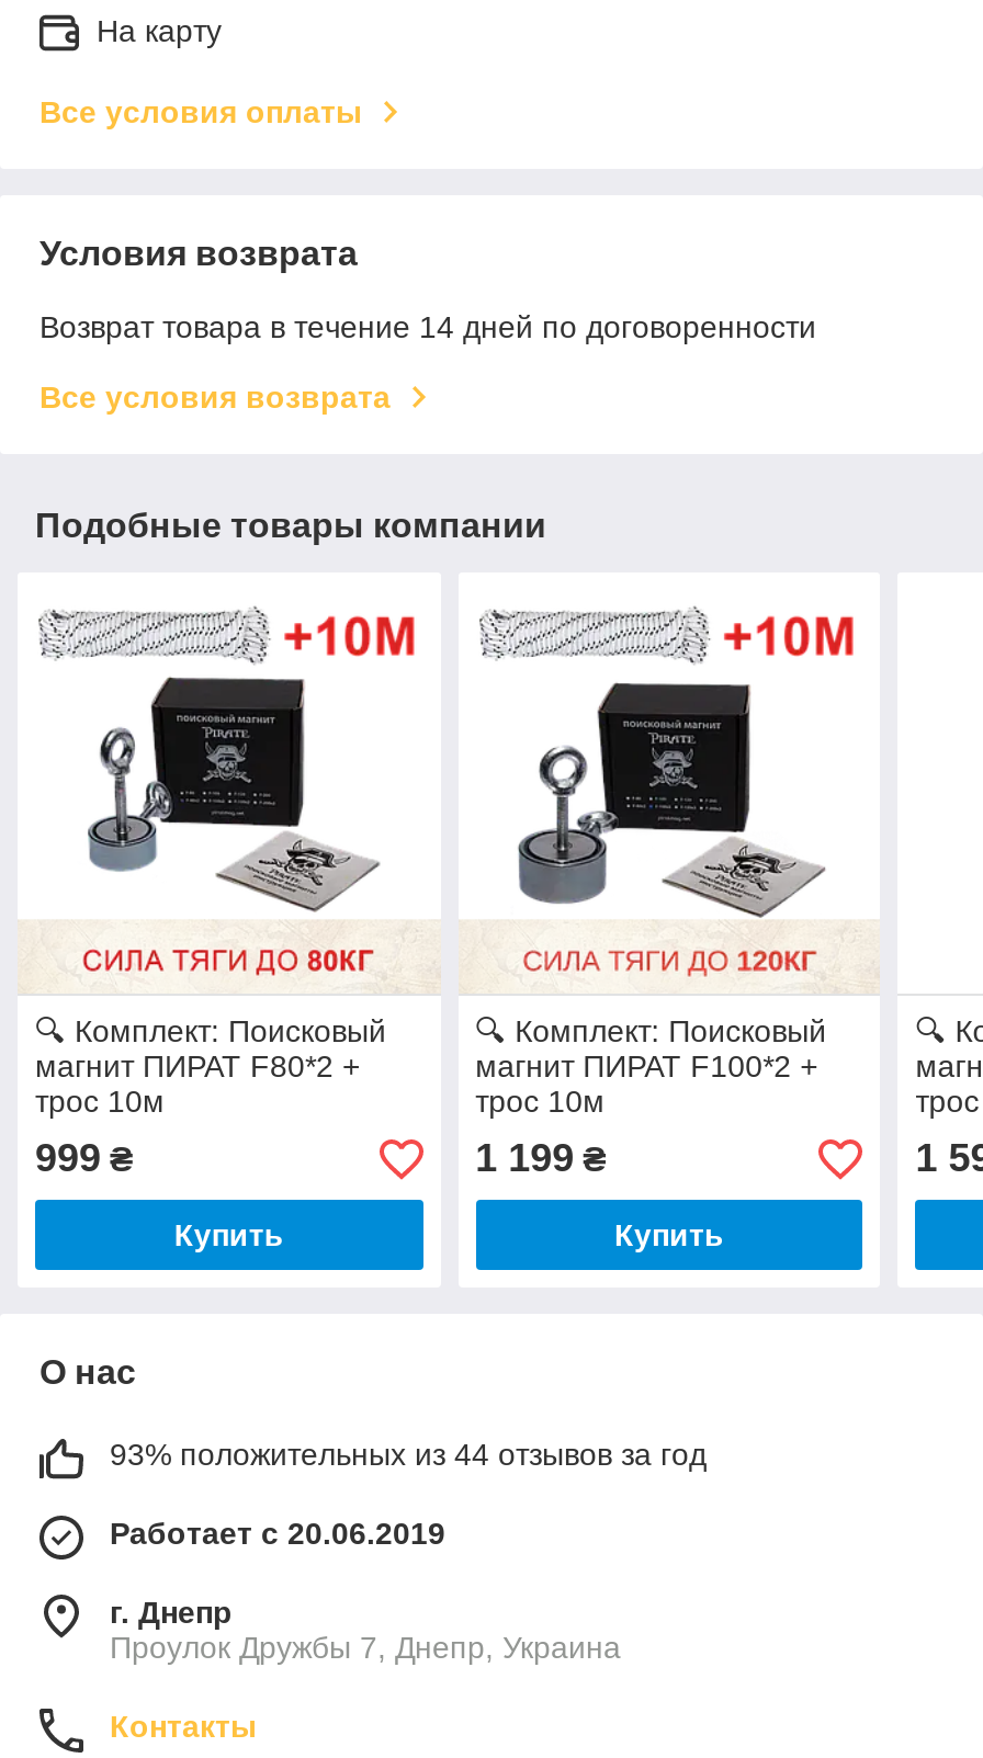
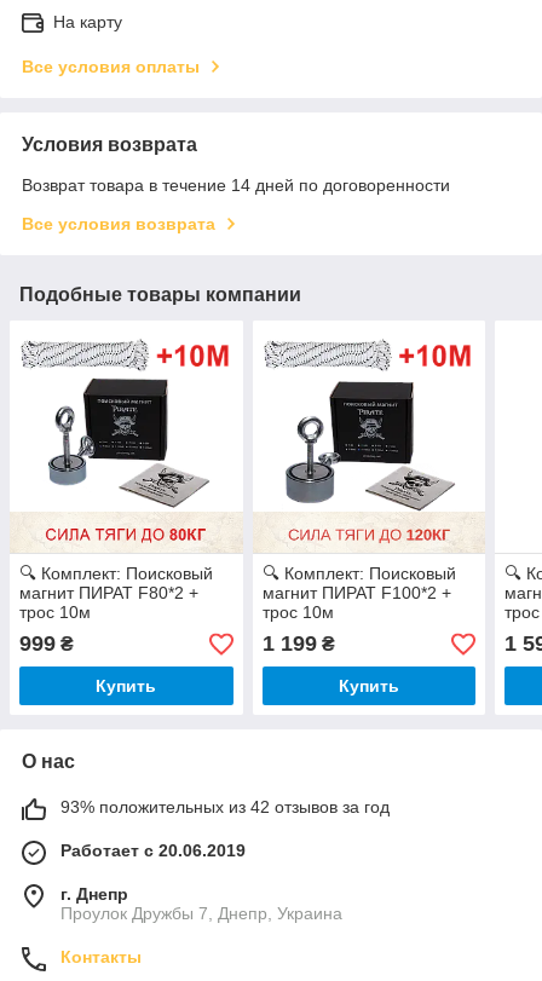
- 93% положительных из 44 отзывов за год
+ 93% положительных из 42 отзывов за год
